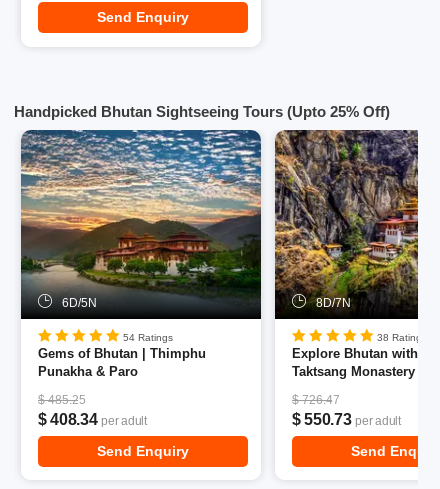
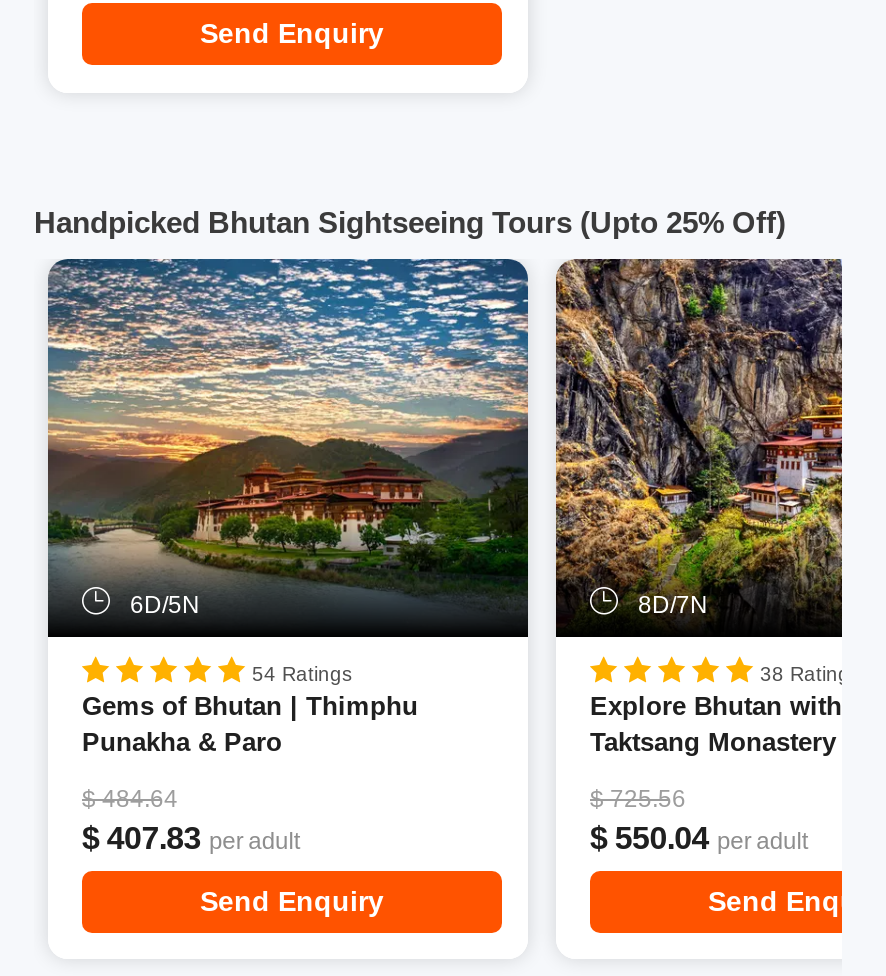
- $ 485.25
+ $ 484.64

- $ 726.47
+ $ 725.56

- $ 408.34 per adult
+ $ 407.83 per adult

- $ 550.73 per adult
+ $ 550.04 per adult
